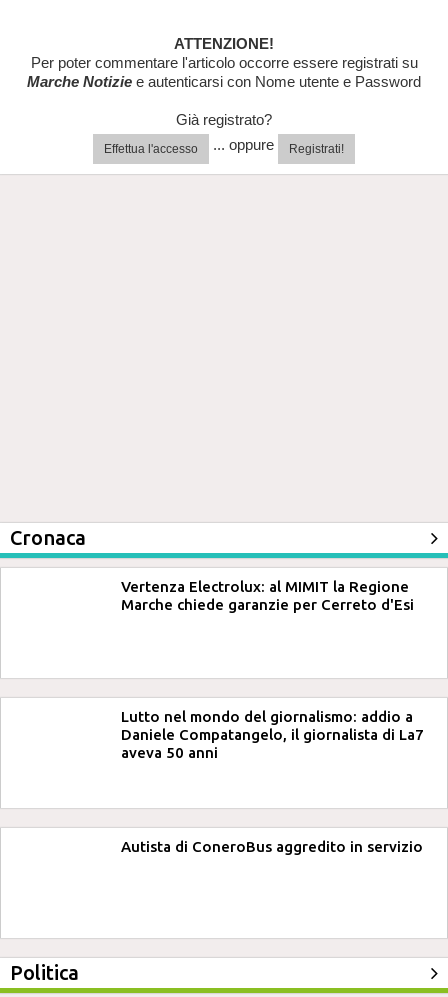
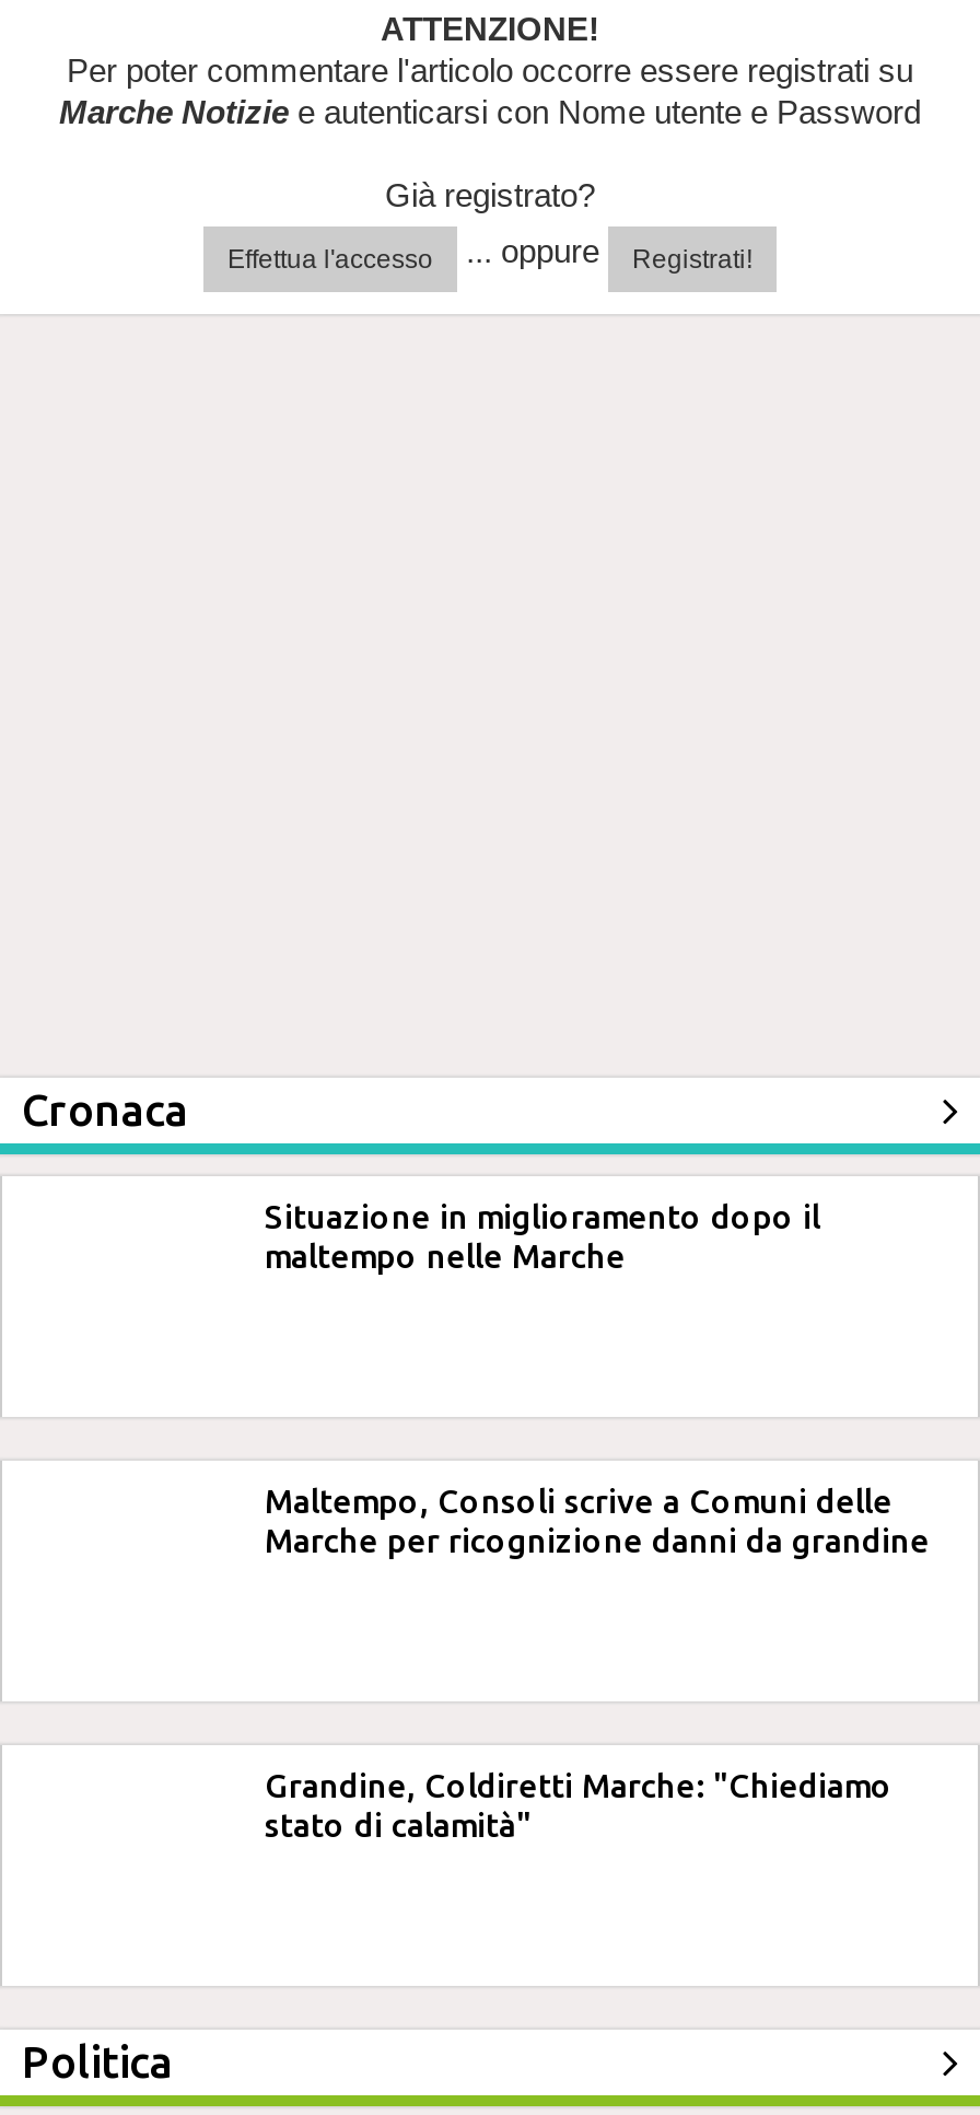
- Vertenza Electrolux: al MIMIT la Regione
- Marche chiede garanzie per Cerreto d'Esi
+ Situazione in miglioramento dopo il
+ maltempo nelle Marche

- Lutto nel mondo del giornalismo: addio a
- Daniele Compatangelo, il giornalista di La7
- aveva 50 anni
+ Maltempo, Consoli scrive a Comuni delle
+ Marche per ricognizione danni da grandine

- Autista di ConeroBus aggredito in servizio
+ Grandine, Coldiretti Marche: "Chiediamo
+ stato di calamità"
